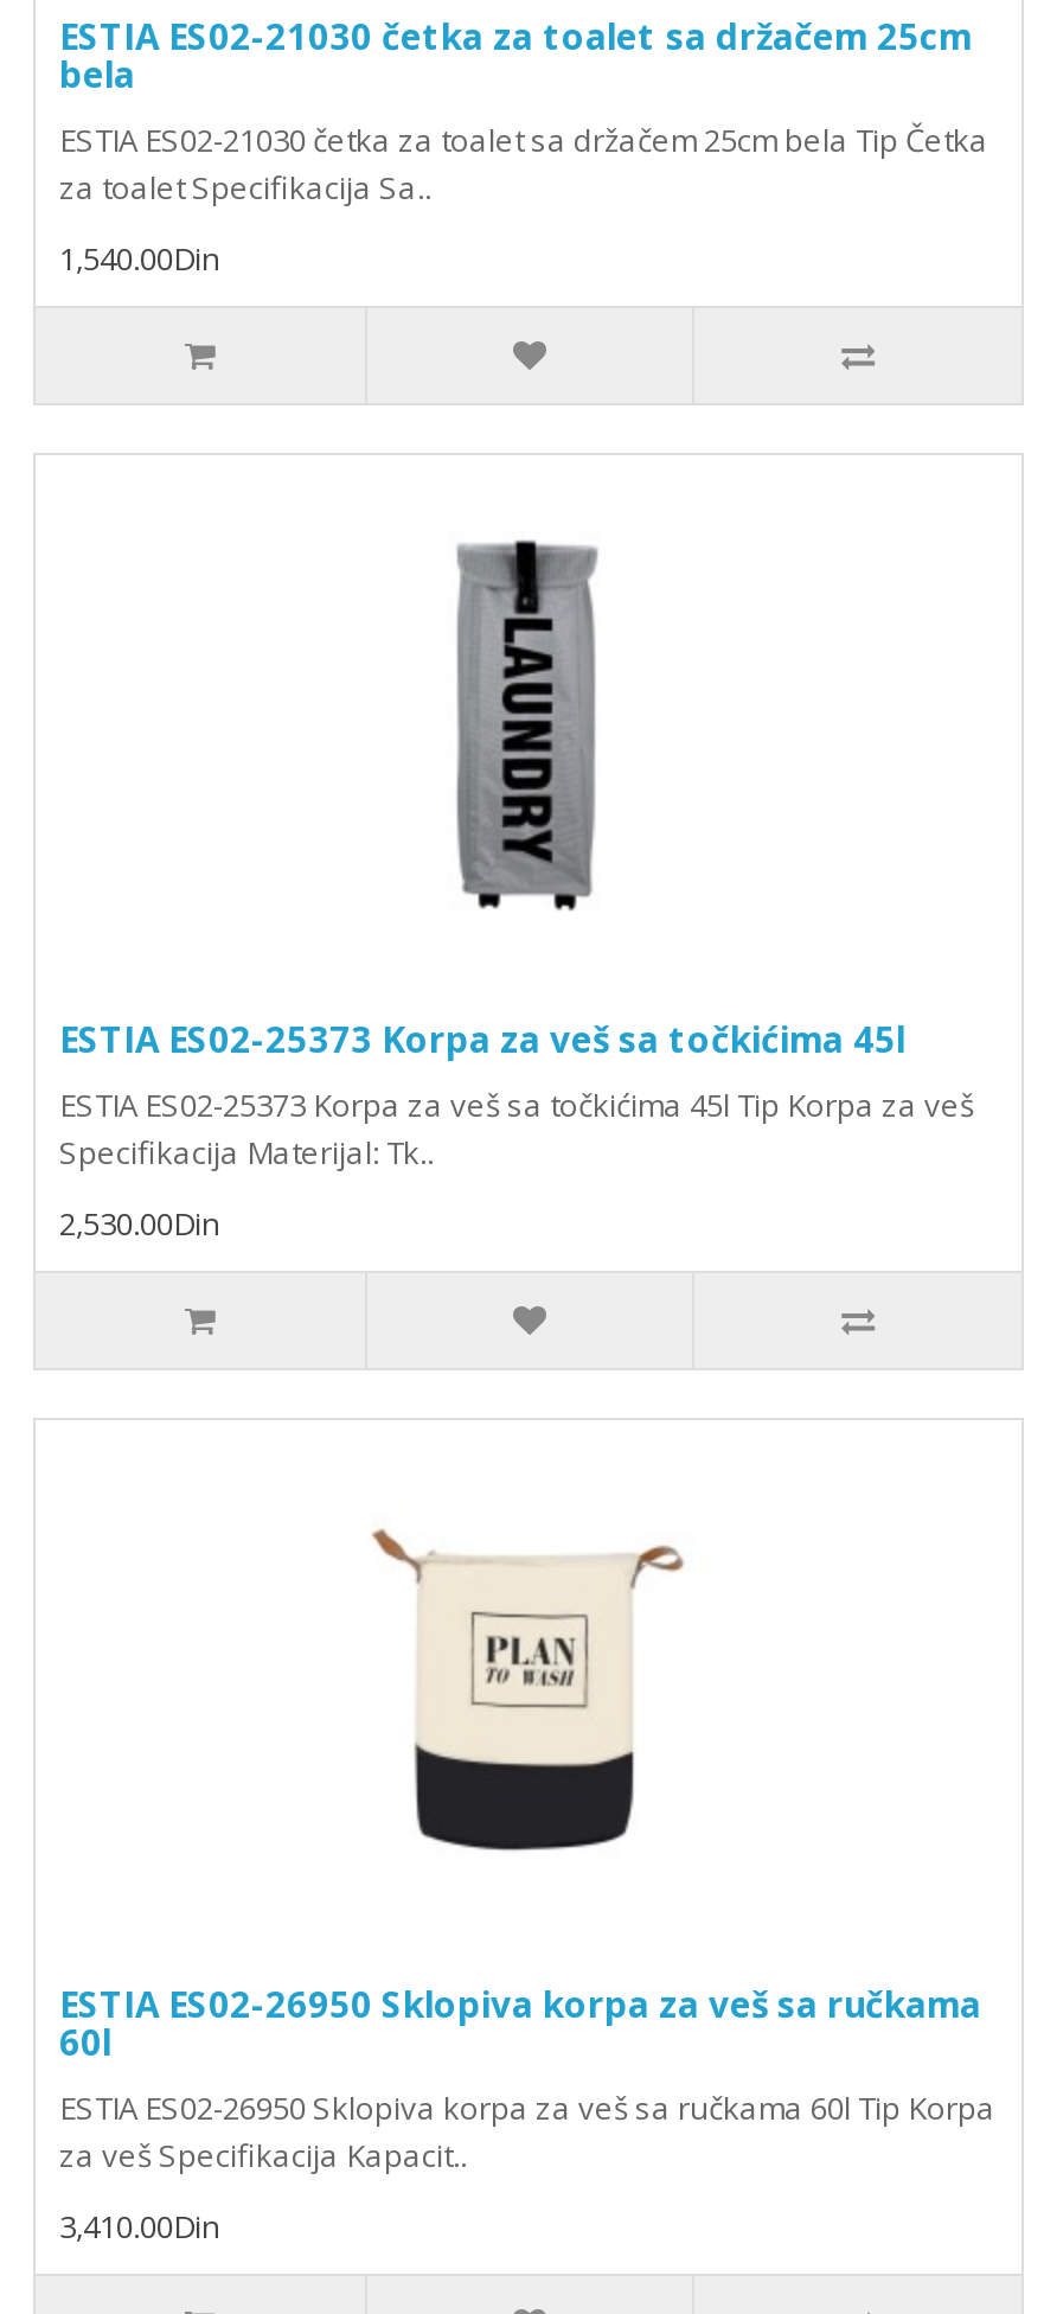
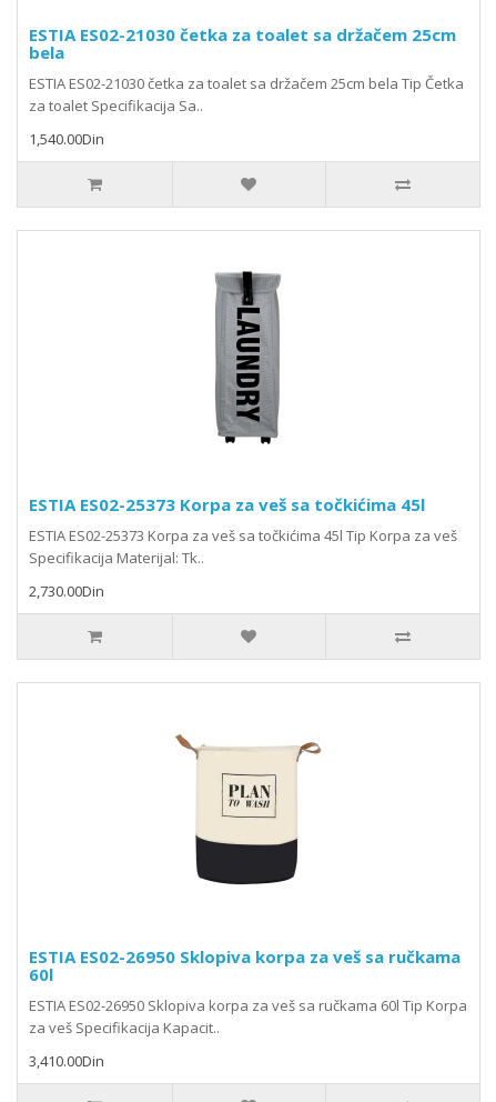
- 2,530.00Din
+ 2,730.00Din
